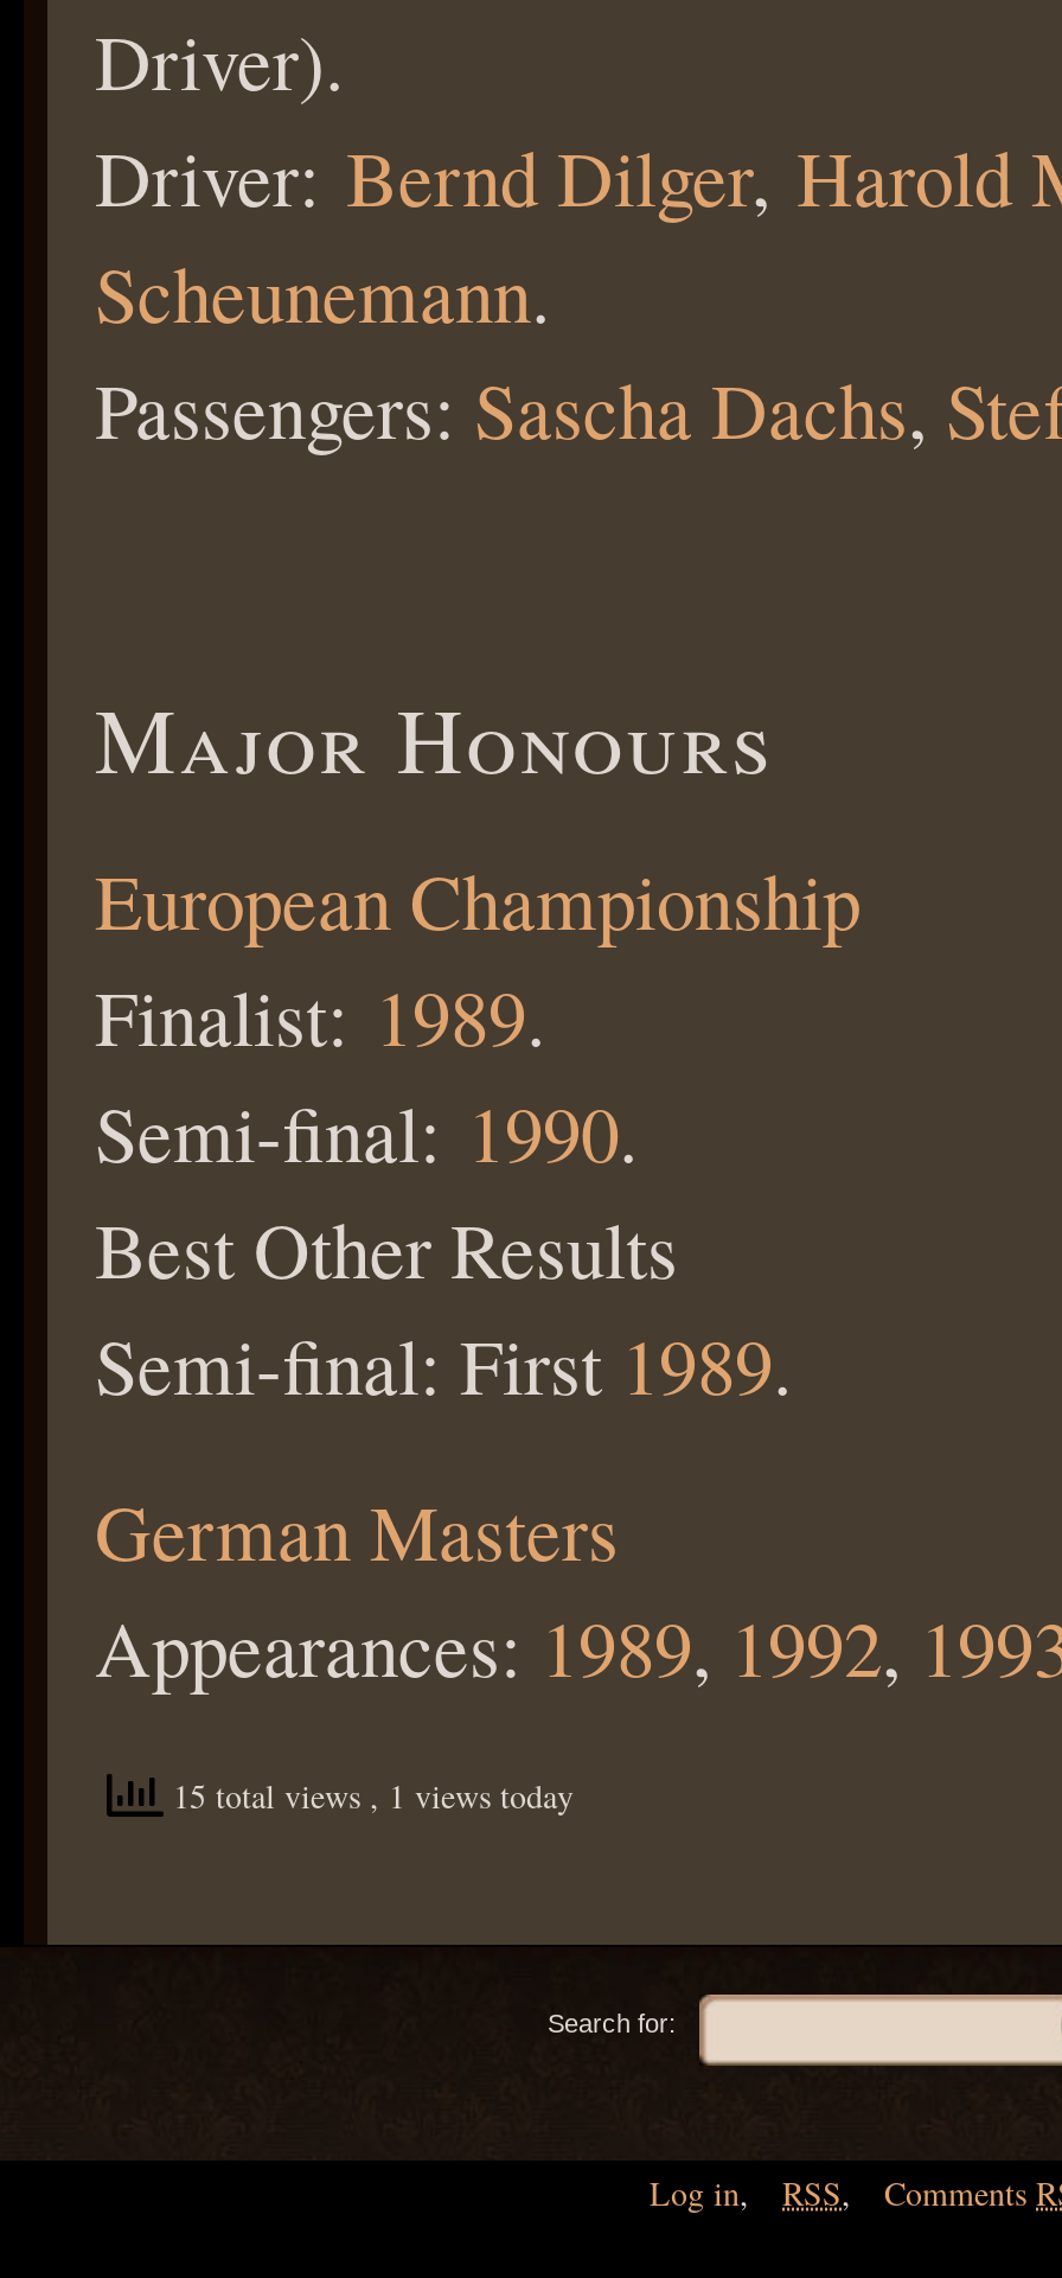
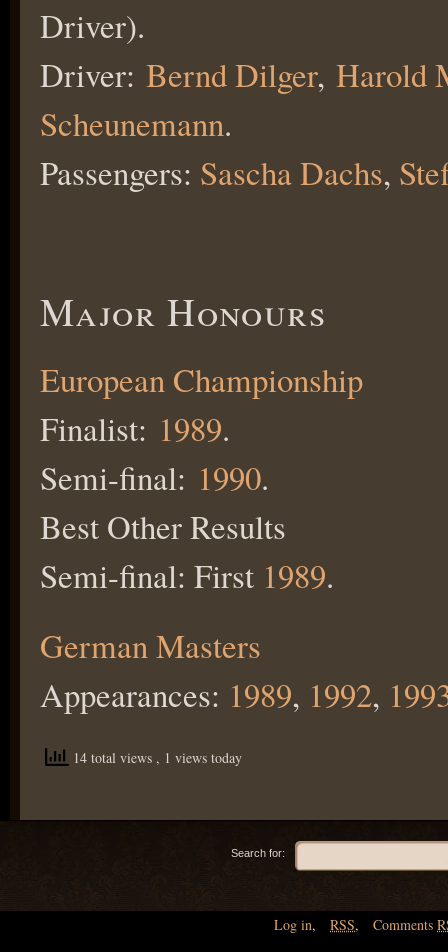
- 15 total views, 1 views today
+ 14 total views, 1 views today
